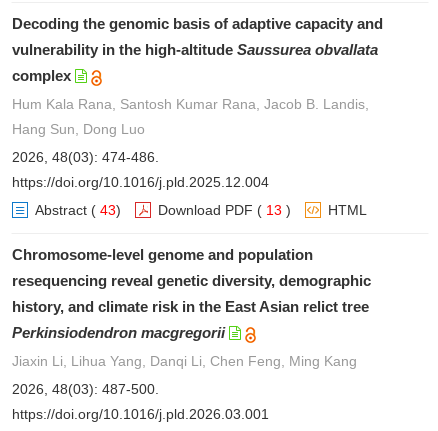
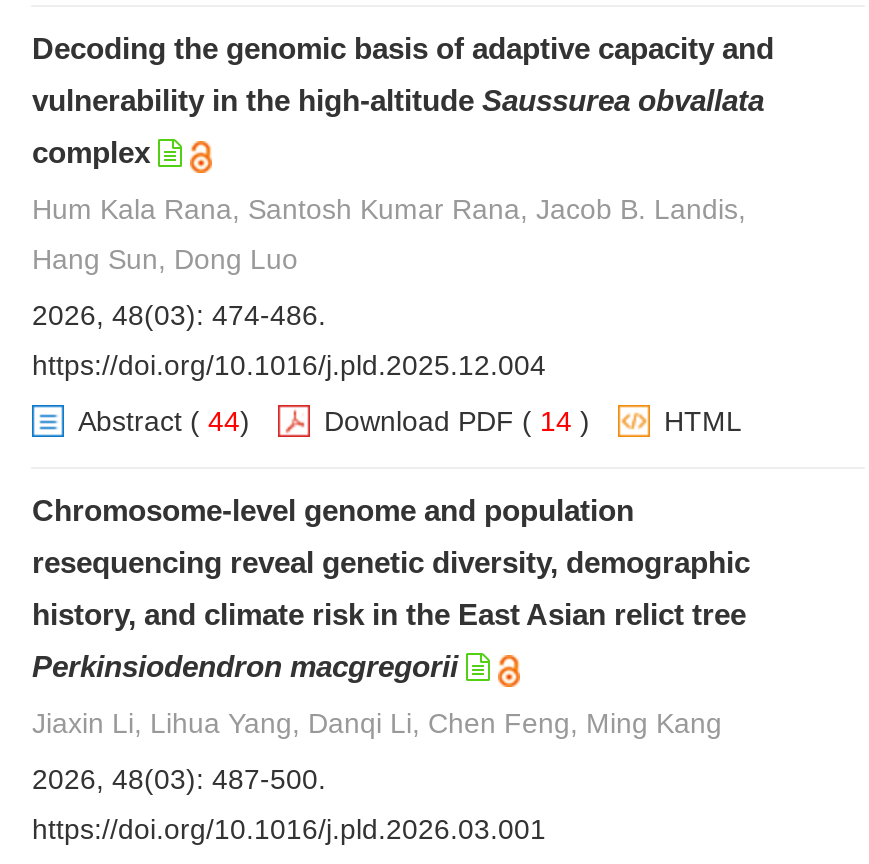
- Abstract (43)
+ Abstract (44)

- Download PDF (13)
+ Download PDF (14)
